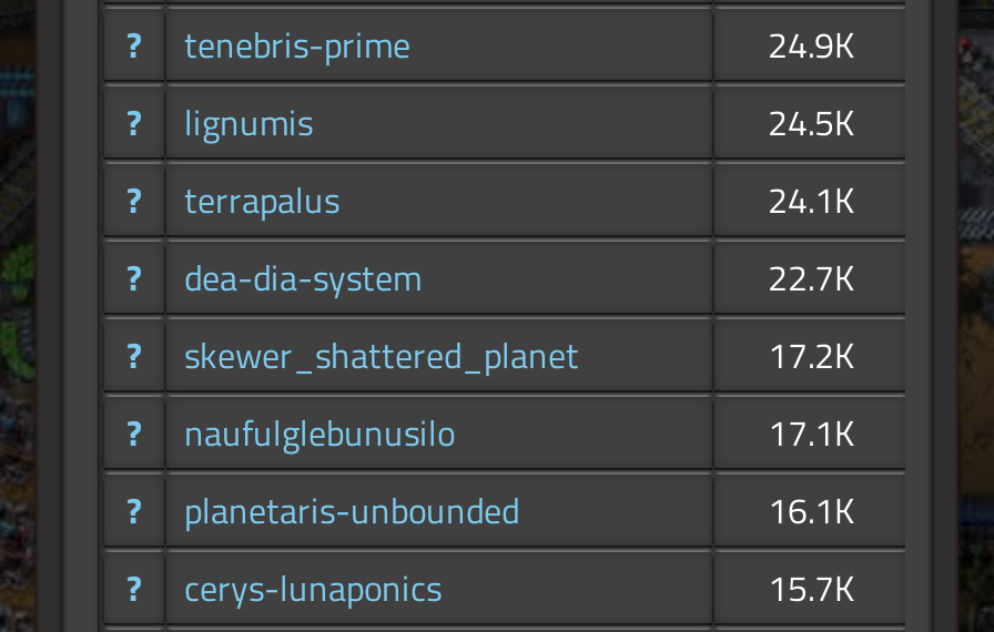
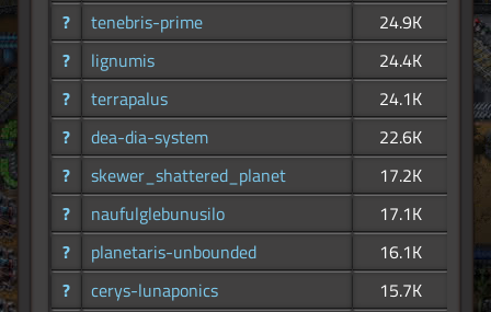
- 24.5K
+ 24.4K

- 22.7K
+ 22.6K
